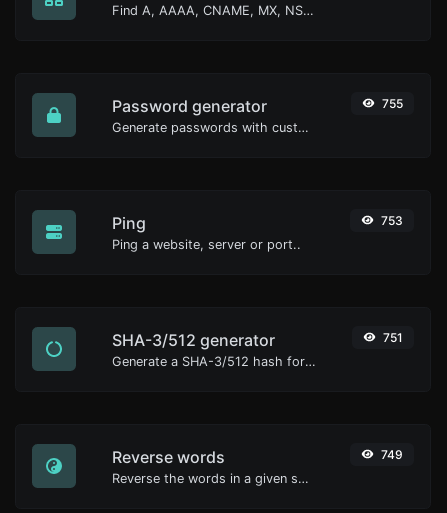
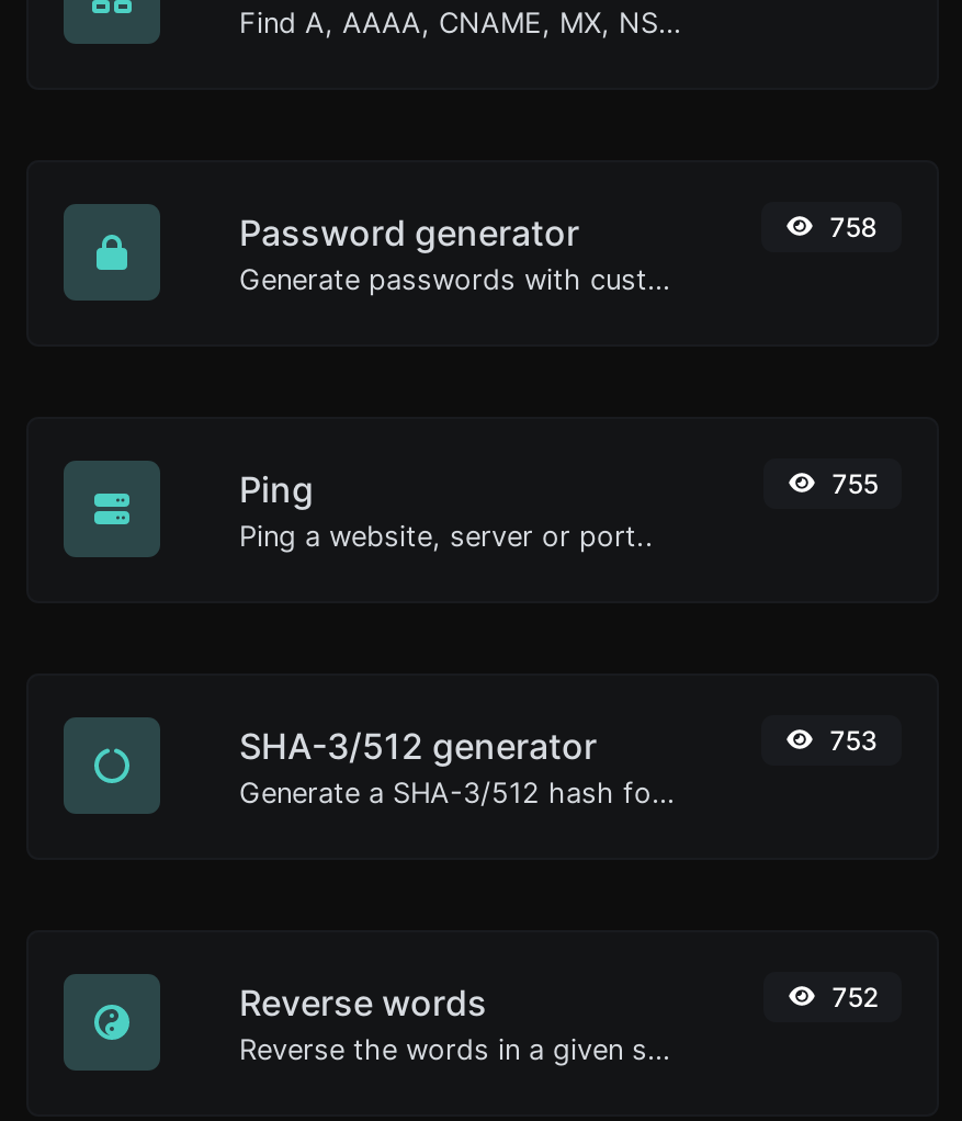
- 755
+ 758

- 753
+ 755

- 751
+ 753

- 749
+ 752
